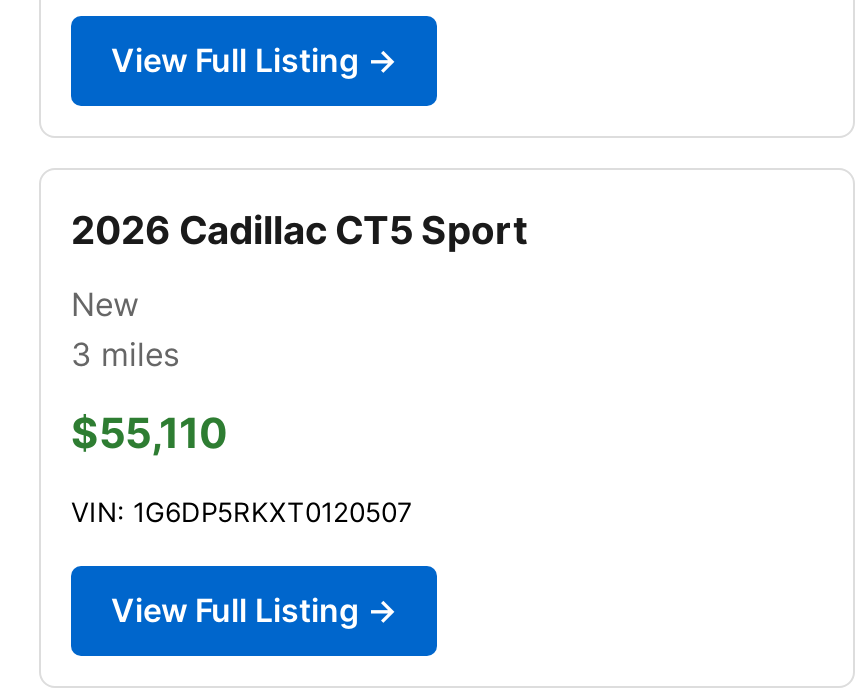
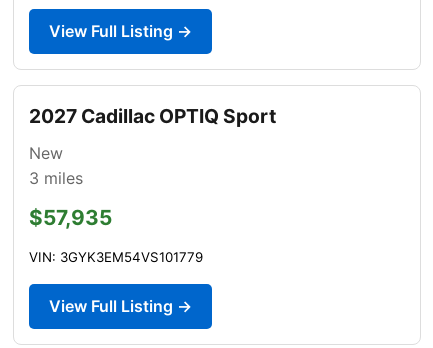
- 2026 Cadillac CT5 Sport
+ 2027 Cadillac OPTIQ Sport

- $55,110
+ $57,935

- VIN: 1G6DP5RKXT0120507
+ VIN: 3GYK3EM54VS101779
